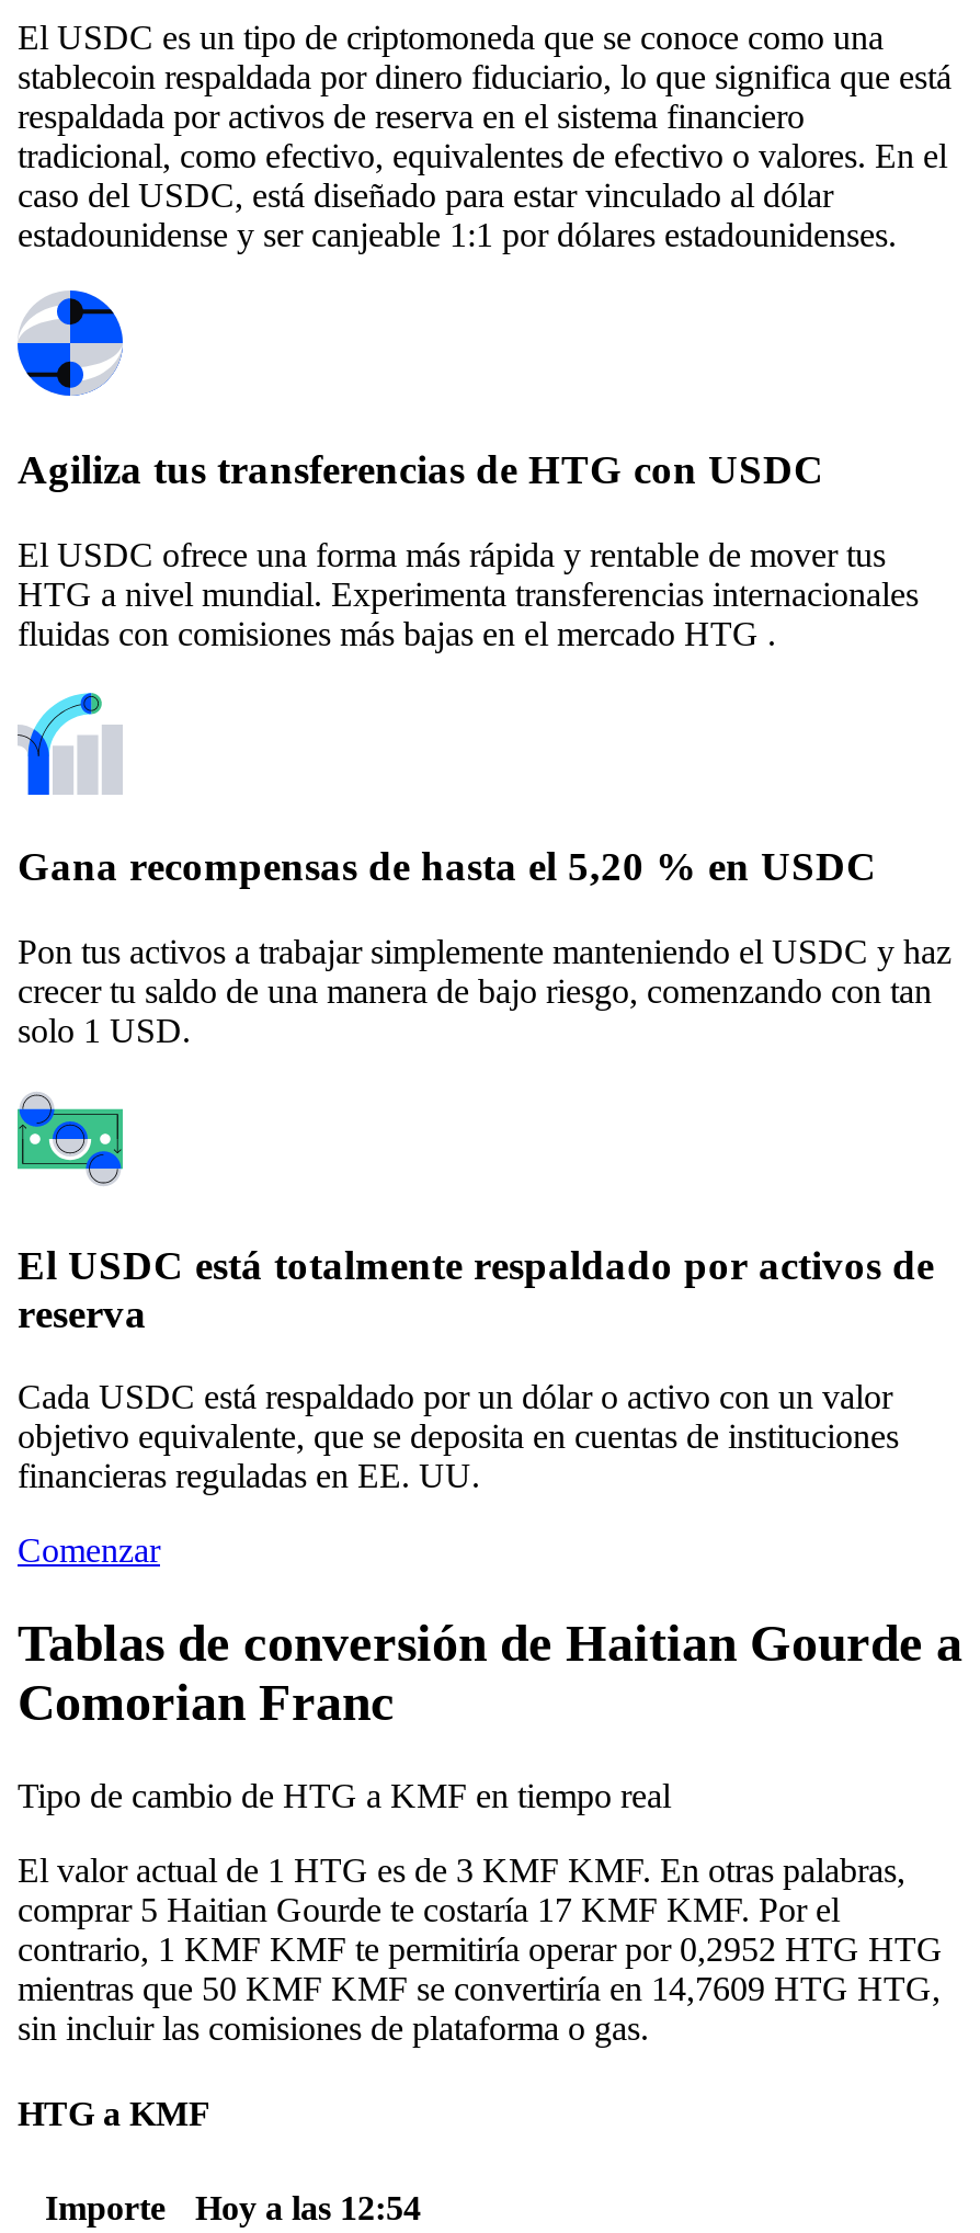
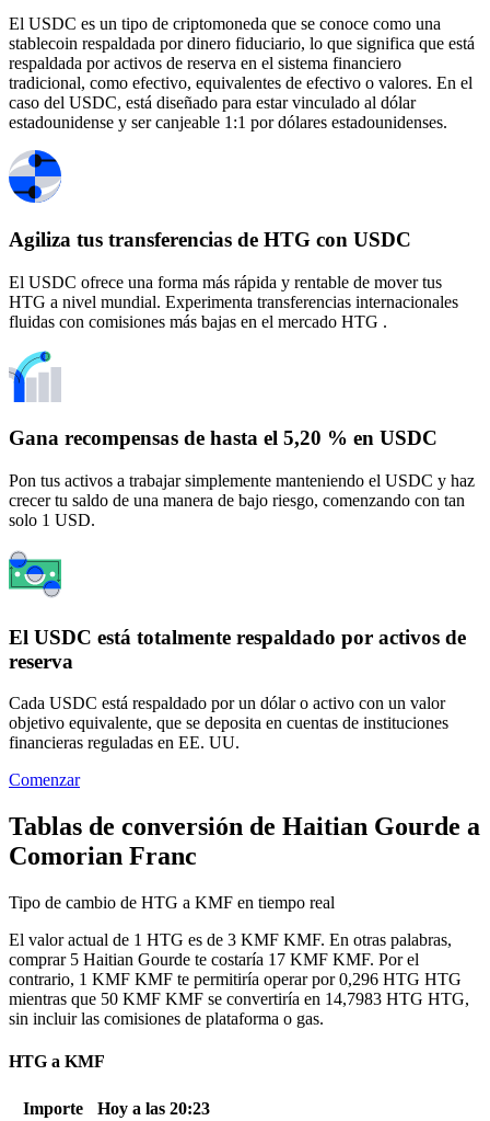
- contrario, 1 KMF KMF te permitiría operar por 0,2952 HTG HTG
+ contrario, 1 KMF KMF te permitiría operar por 0,296 HTG HTG

- mientras que 50 KMF KMF se convertiría en 14,7609 HTG HTG,
+ mientras que 50 KMF KMF se convertiría en 14,7983 HTG HTG,

- Importe Hoy a las 12:54
+ Importe Hoy a las 20:23
